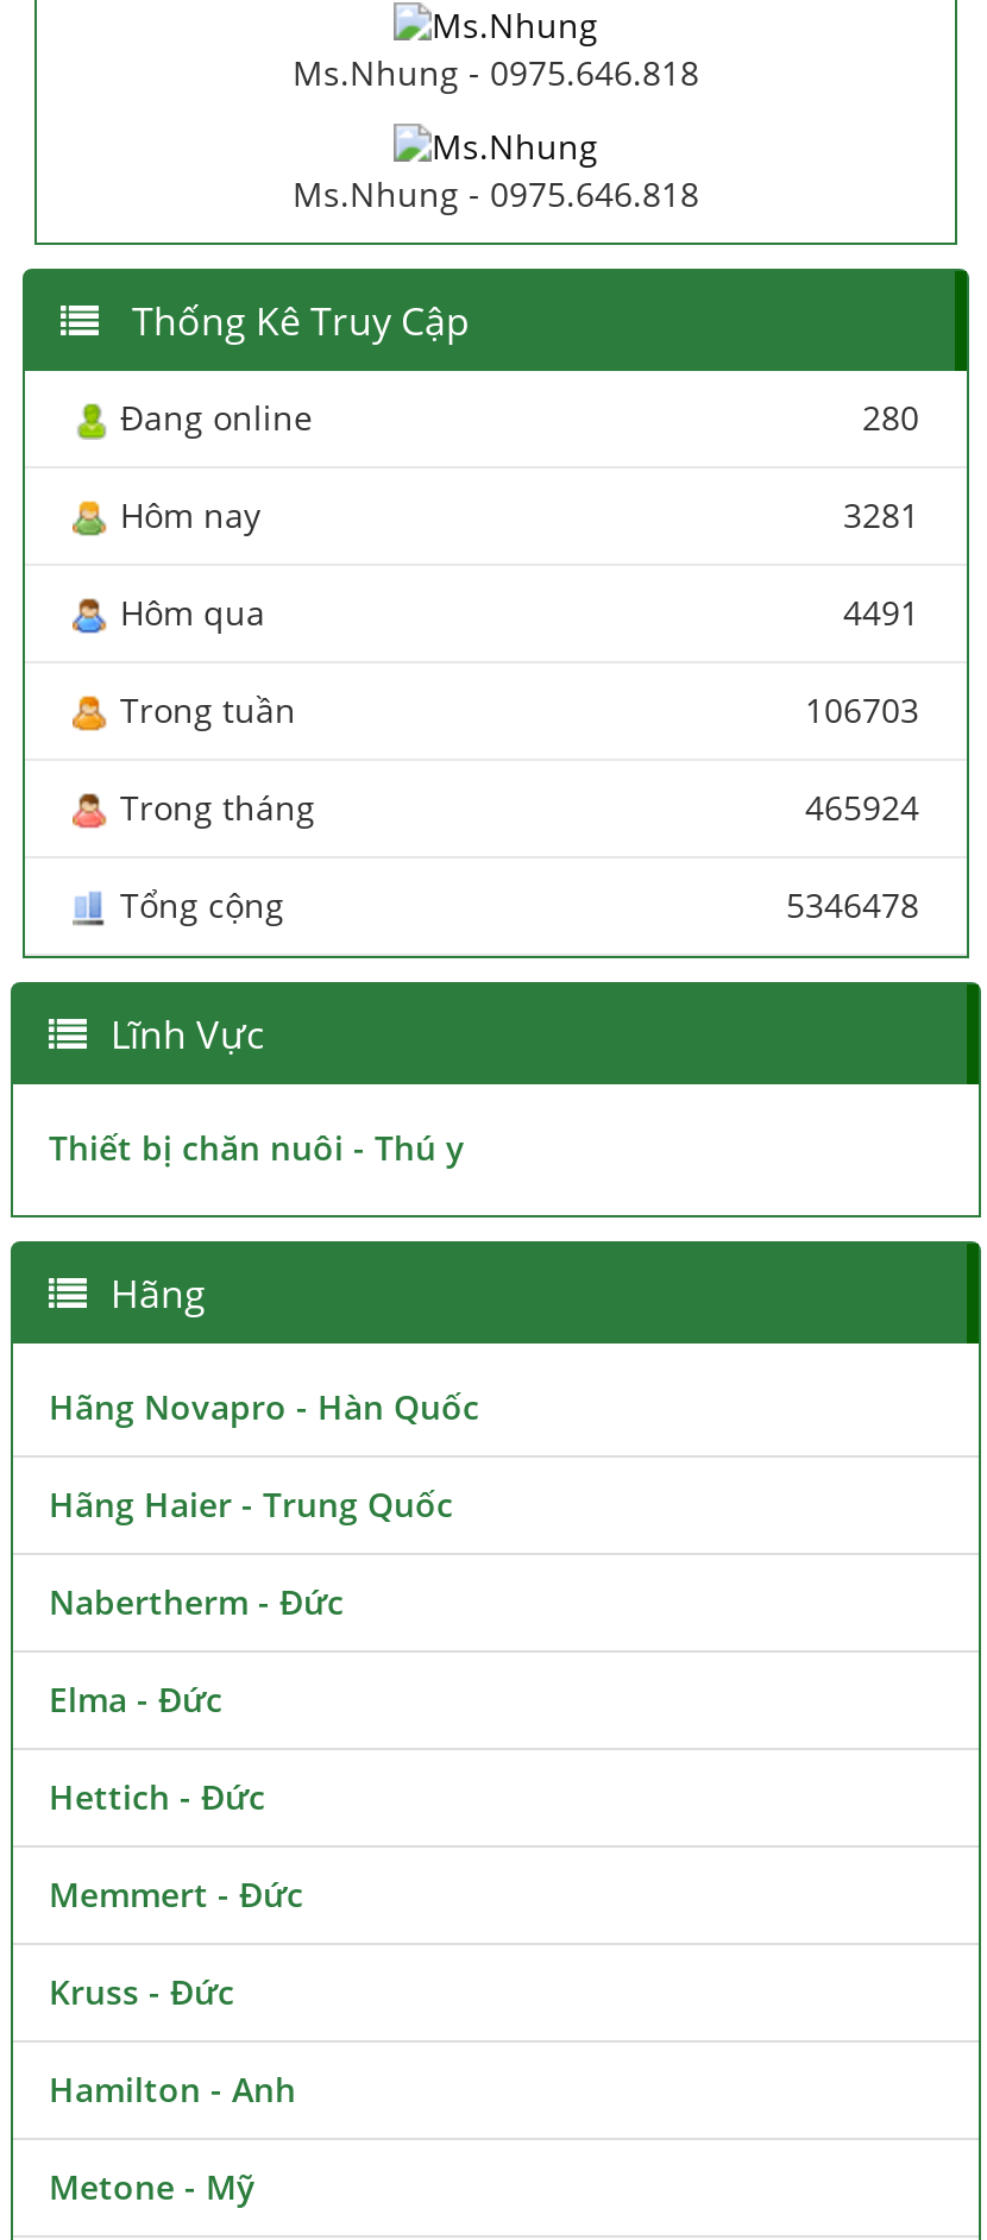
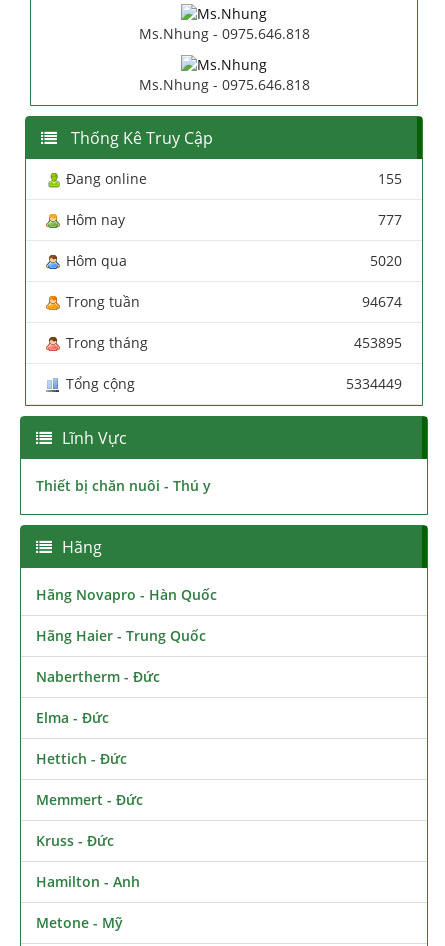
- 280
+ 155

- 3281
+ 777

- 4491
+ 5020

- 106703
+ 94674

- 465924
+ 453895

- 5346478
+ 5334449
